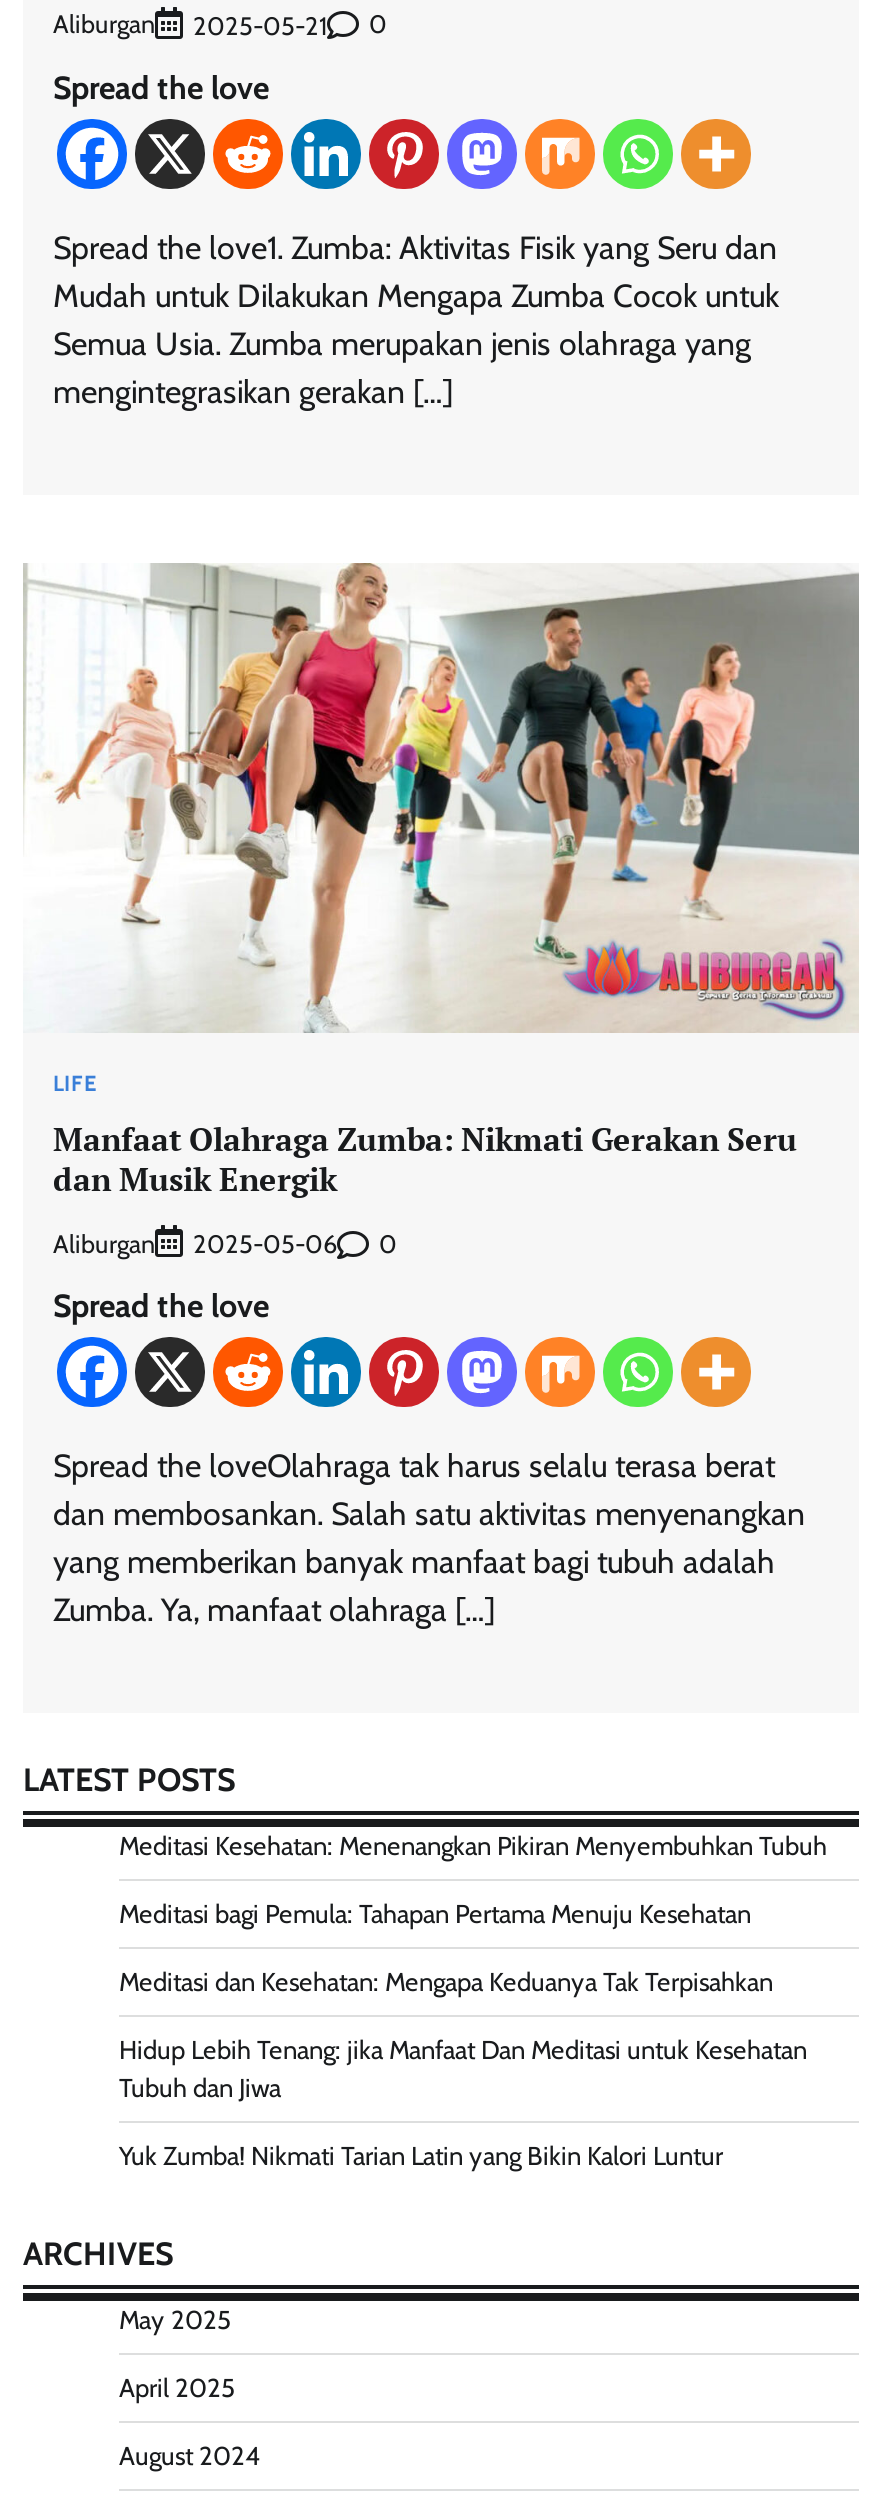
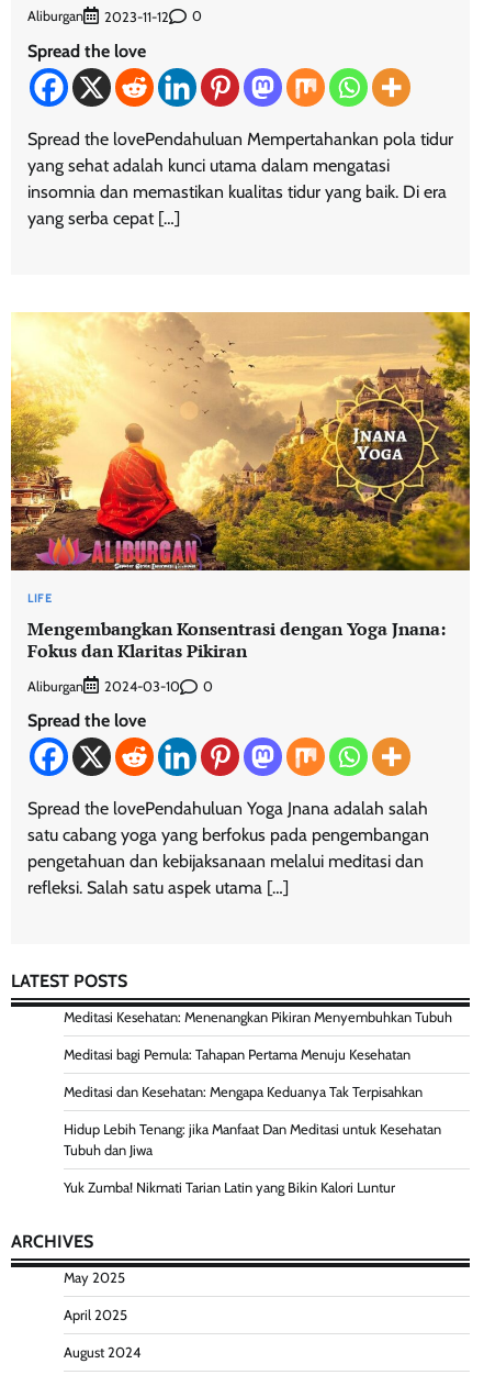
- 2025-05-21
+ 2023-11-12

- Spread the love1. Zumba: Aktivitas Fisik yang Seru dan
- Mudah untuk Dilakukan Mengapa Zumba Cocok untuk
- Semua Usia. Zumba merupakan jenis olahraga yang
- mengintegrasikan gerakan […]
+ Spread the lovePendahuluan Mempertahankan pola tidur
+ yang sehat adalah kunci utama dalam mengatasi
+ insomnia dan memastikan kualitas tidur yang baik. Di era
+ yang serba cepat […]

- [image]
+ [image]

- Manfaat Olahraga Zumba: Nikmati Gerakan Seru
- dan Musik Energik
+ Mengembangkan Konsentrasi dengan Yoga Jnana:
+ Fokus dan Klaritas Pikiran

- 2025-05-06
+ 2024-03-10

- Spread the loveOlahraga tak harus selalu terasa berat
- dan membosankan. Salah satu aktivitas menyenangkan
- yang memberikan banyak manfaat bagi tubuh adalah
- Zumba. Ya, manfaat olahraga […]
+ Spread the lovePendahuluan Yoga Jnana adalah salah
+ satu cabang yoga yang berfokus pada pengembangan
+ pengetahuan dan kebijaksanaan melalui meditasi dan
+ refleksi. Salah satu aspek utama […]
